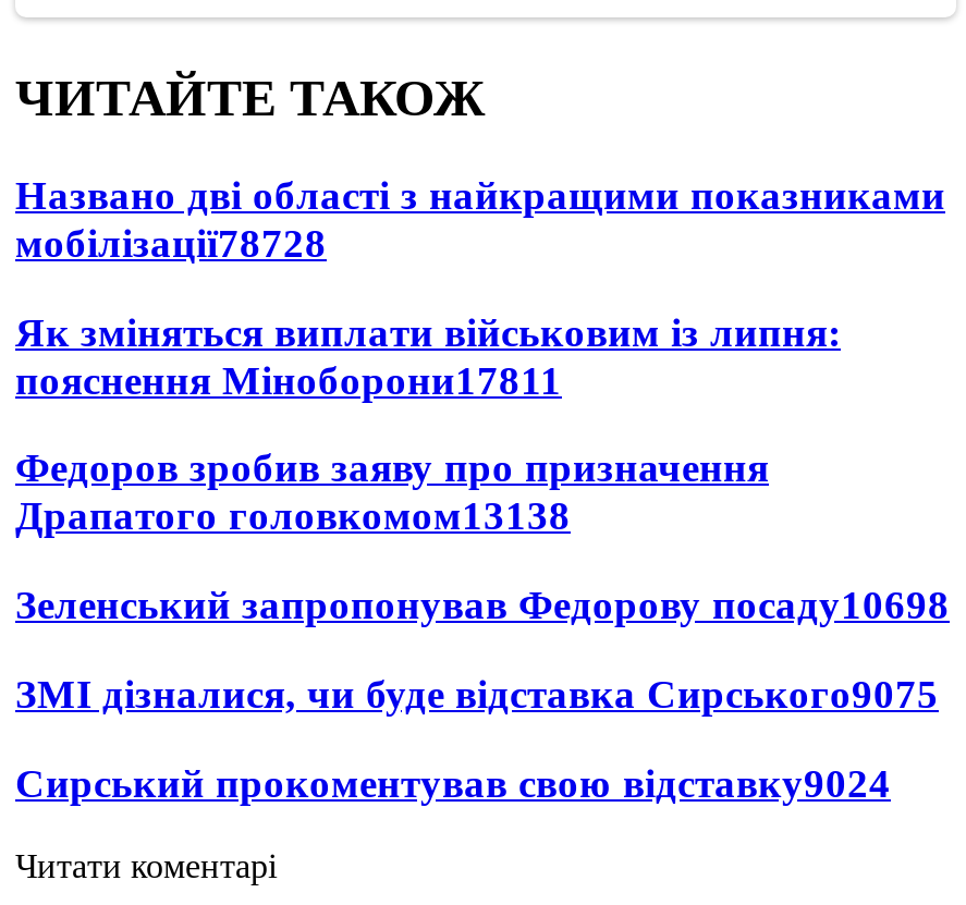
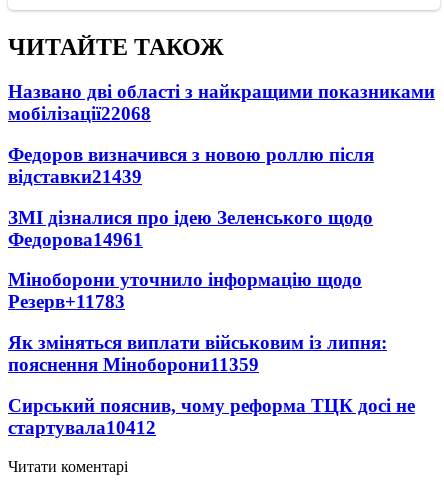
- мобілізації78728
+ мобілізації22068
+ Федоров визначився з новою роллю після
+ відставки21439
+ ЗМІ дізналися про ідею Зеленського щодо
+ Федорова14961
+ Міноборони уточнило інформацію щодо
+ Резерв+11783

moved down: Як зміняться виплати військовим із липня:

- пояснення Міноборони17811
- Федоров зробив заяву про призначення
- Драпатого головкомом13138
- Зеленський запропонував Федорову посаду10698
- ЗМІ дізналися, чи буде відставка Сирського9075
- Сирський прокоментував свою відставку9024
+ пояснення Міноборони11359
+ Сирський пояснив, чому реформа ТЦК досі не
+ стартувала10412
